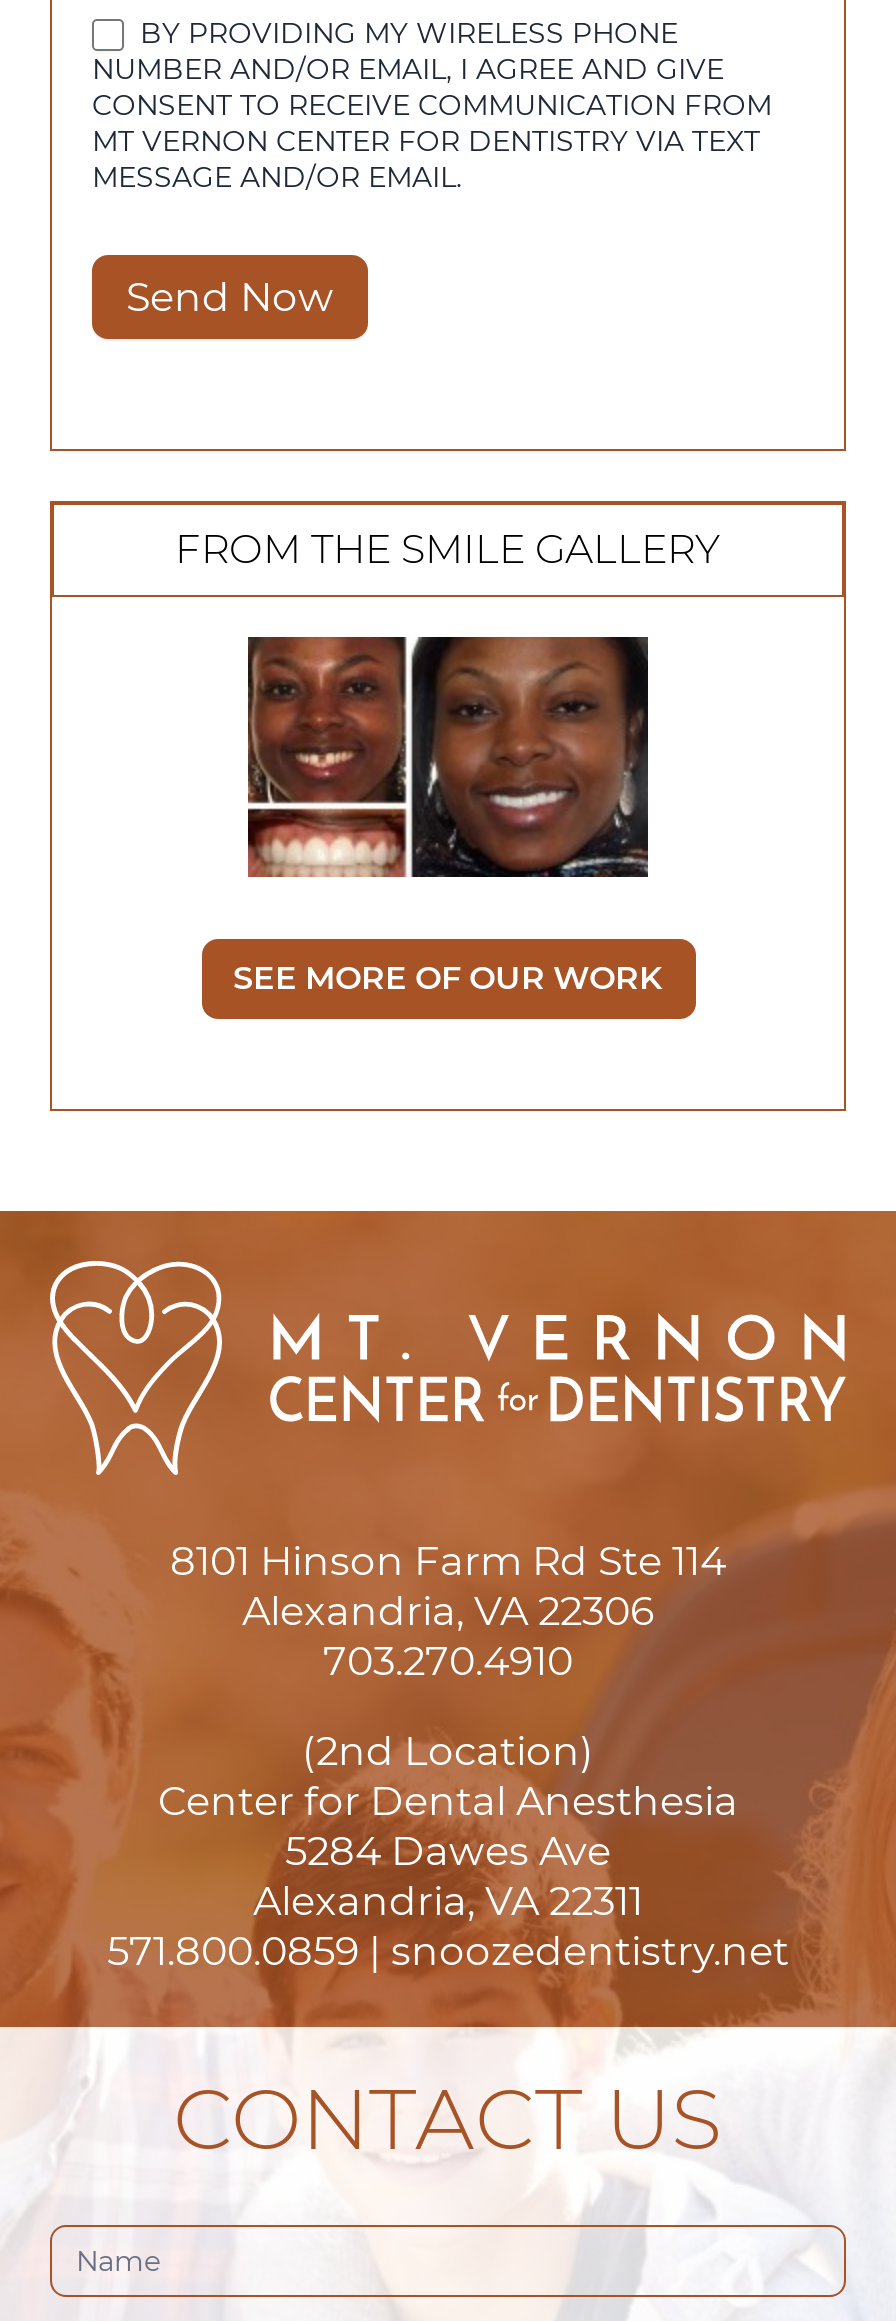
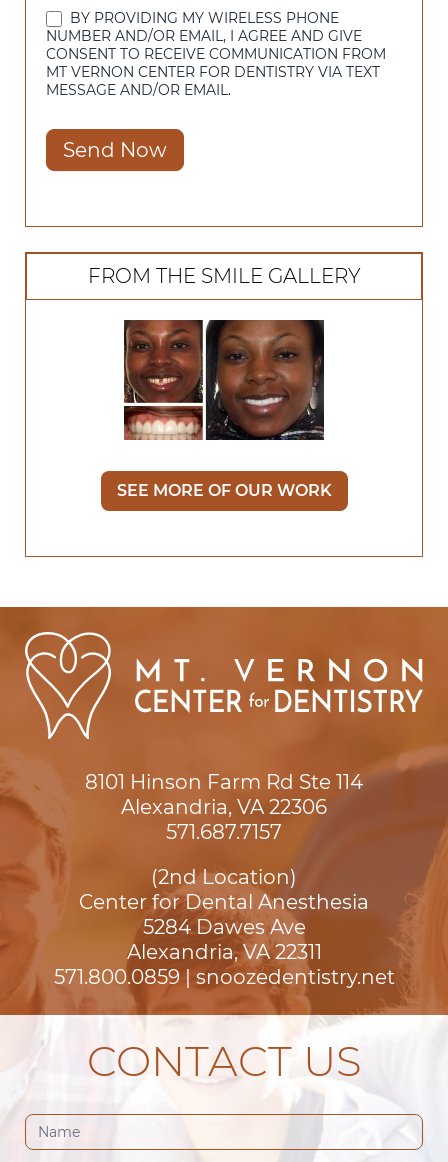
- 703.270.4910
+ 571.687.7157
